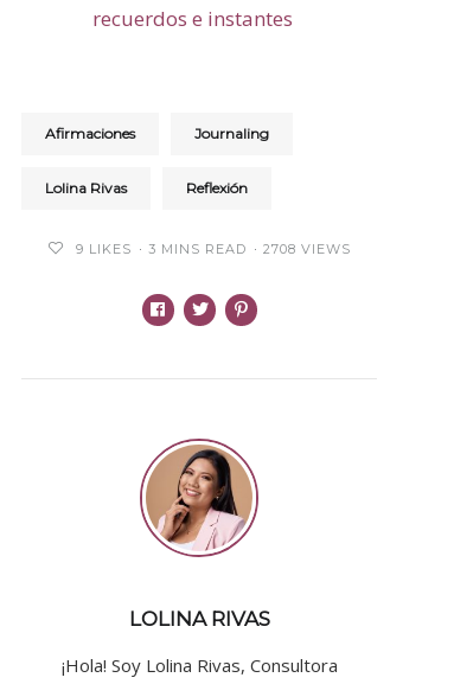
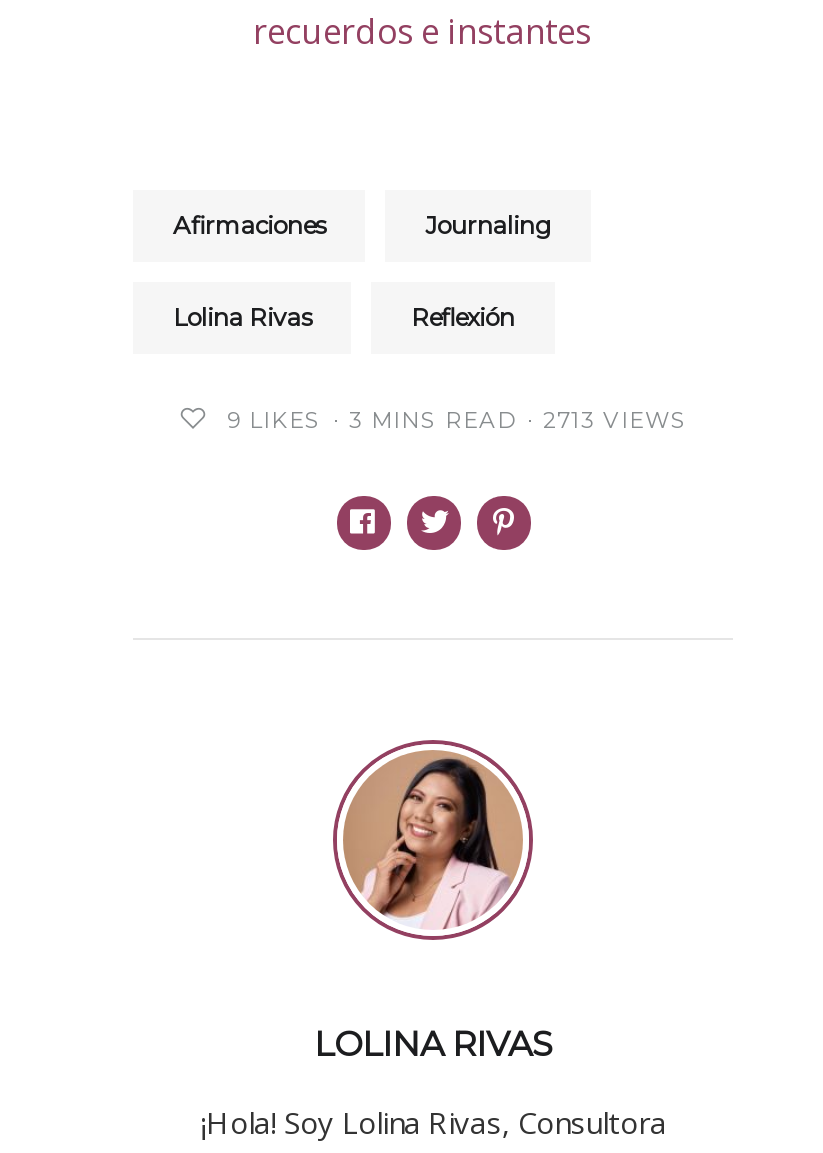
- 9 LIKES 3 MINS READ 2708 VIEWS
+ 9 LIKES 3 MINS READ 2713 VIEWS
